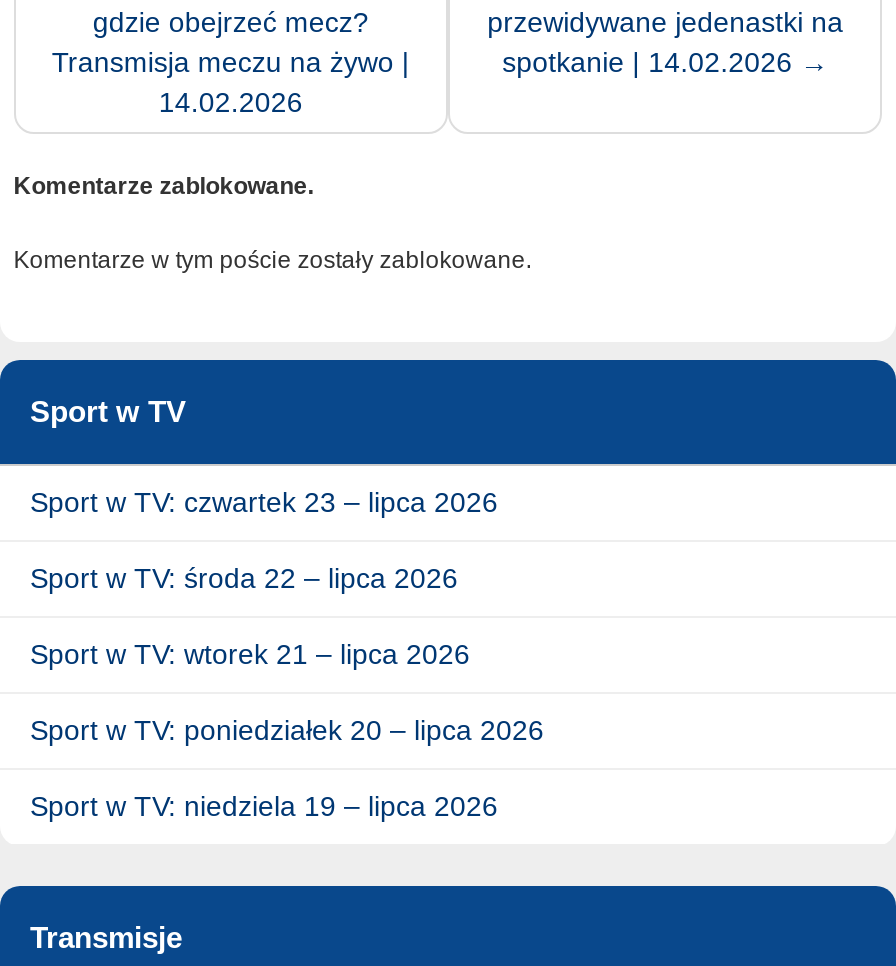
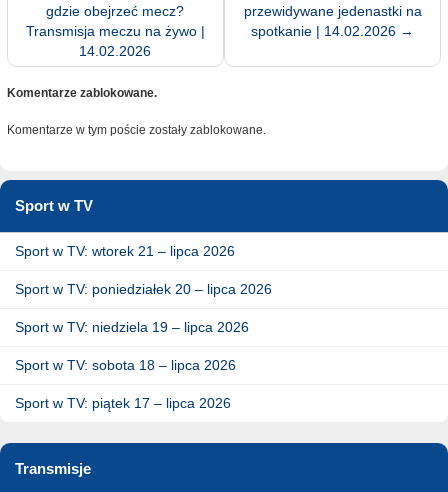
- Sport w TV: czwartek 23 – lipca 2026
- Sport w TV: środa 22 – lipca 2026

moved up: Sport w TV: wtorek 21 – lipca 2026 | Sport w TV: poniedziałek 20 – lipca 2026 | Sport w TV: niedziela 19 – lipca 2026

+ Sport w TV: sobota 18 – lipca 2026
+ Sport w TV: piątek 17 – lipca 2026
